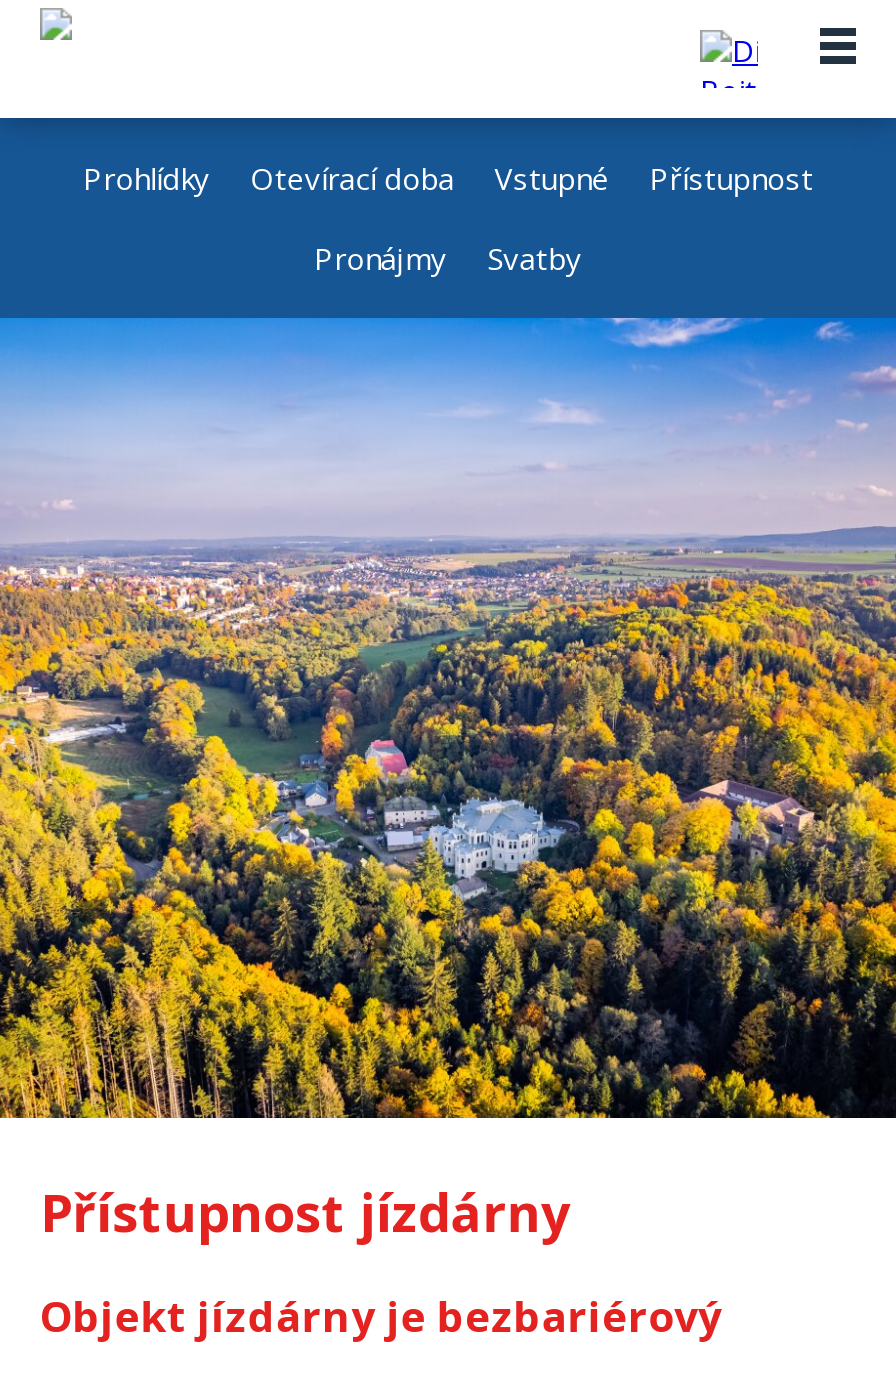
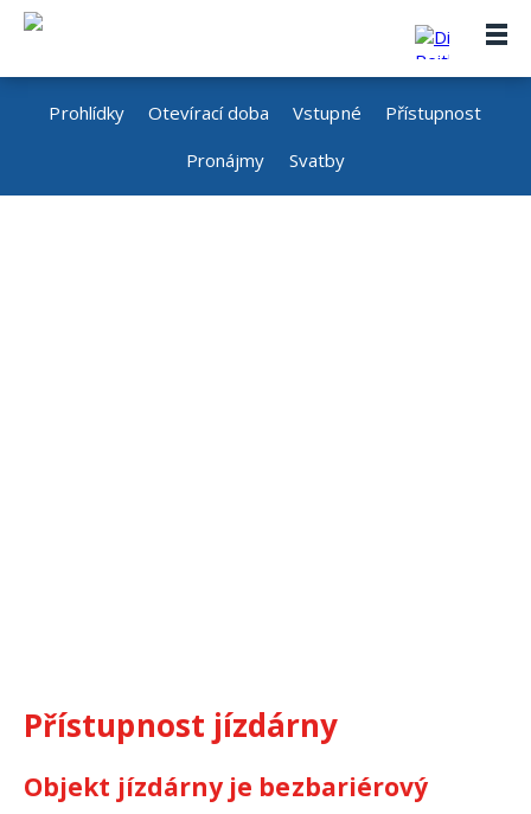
- [image]
